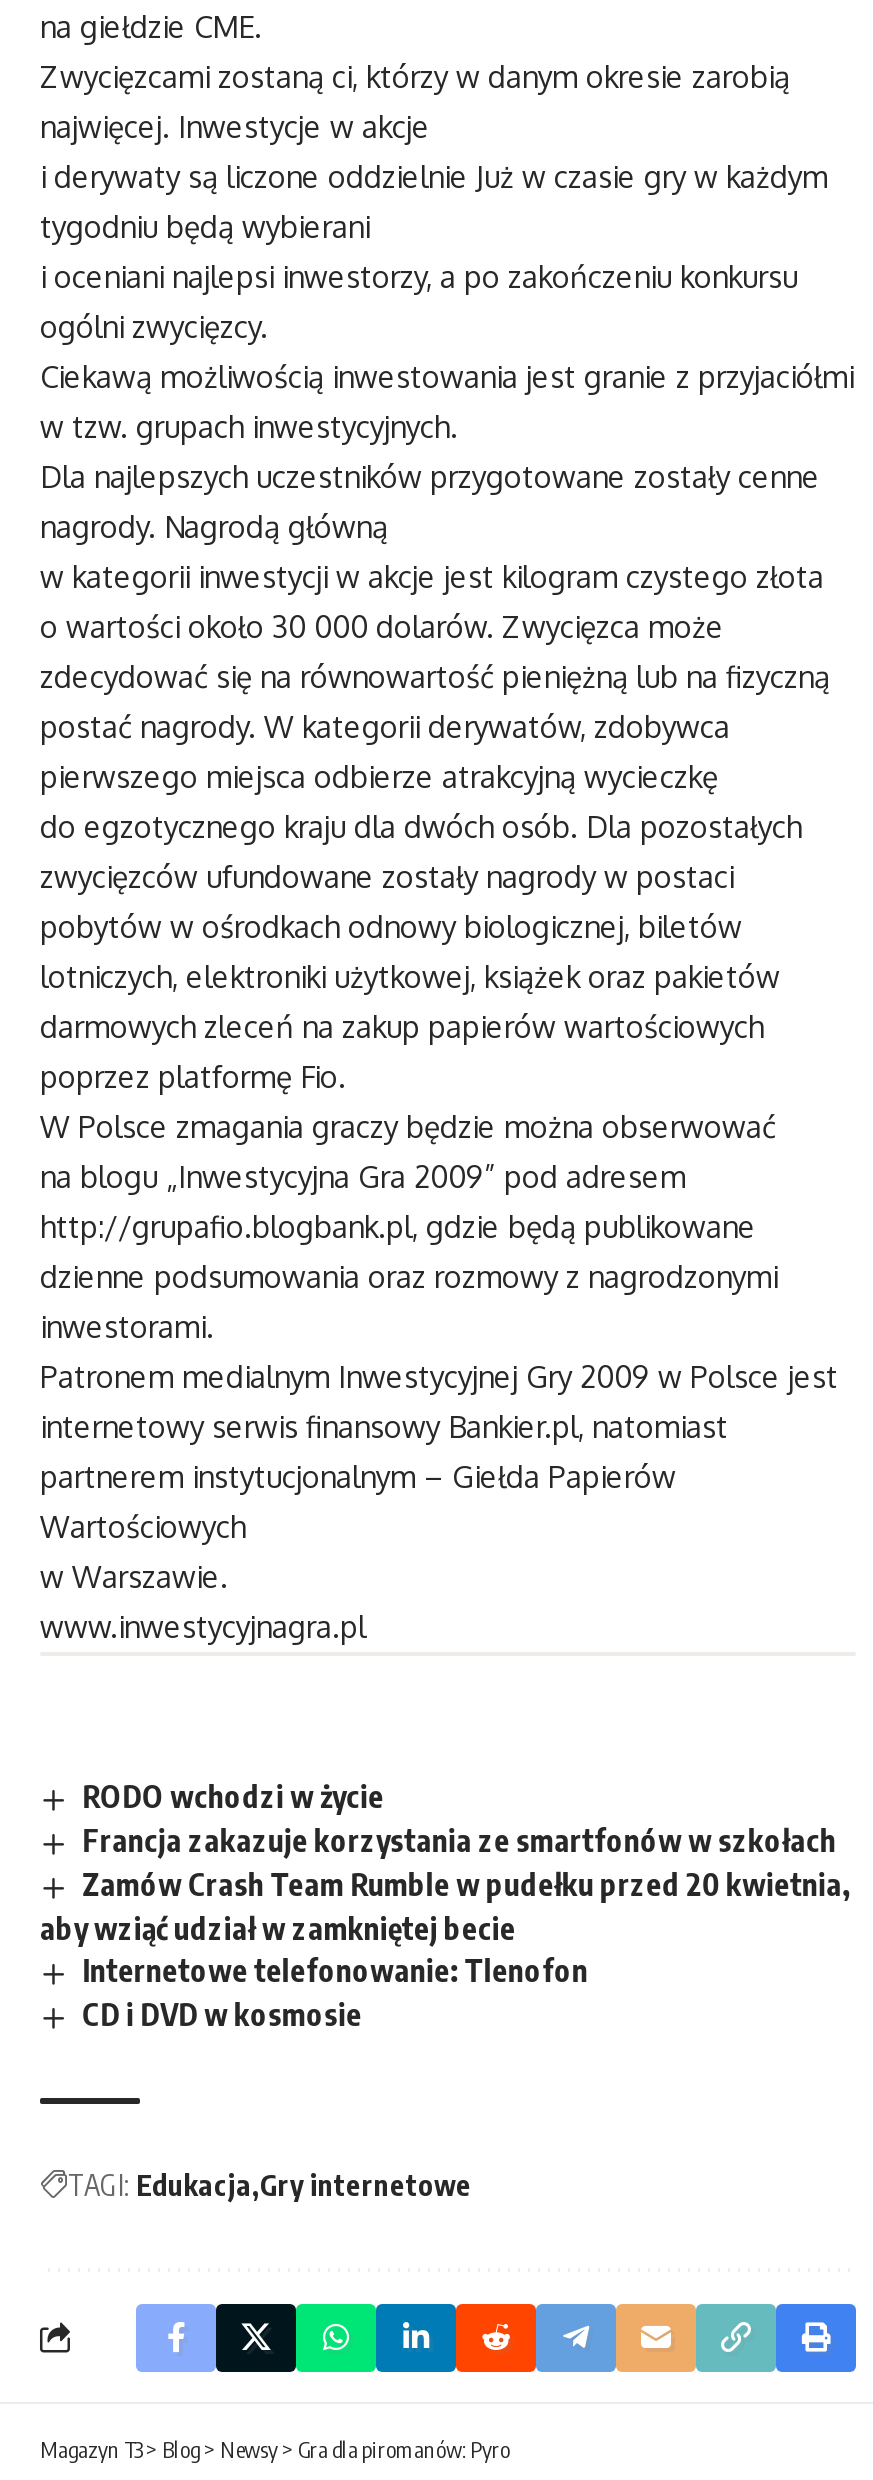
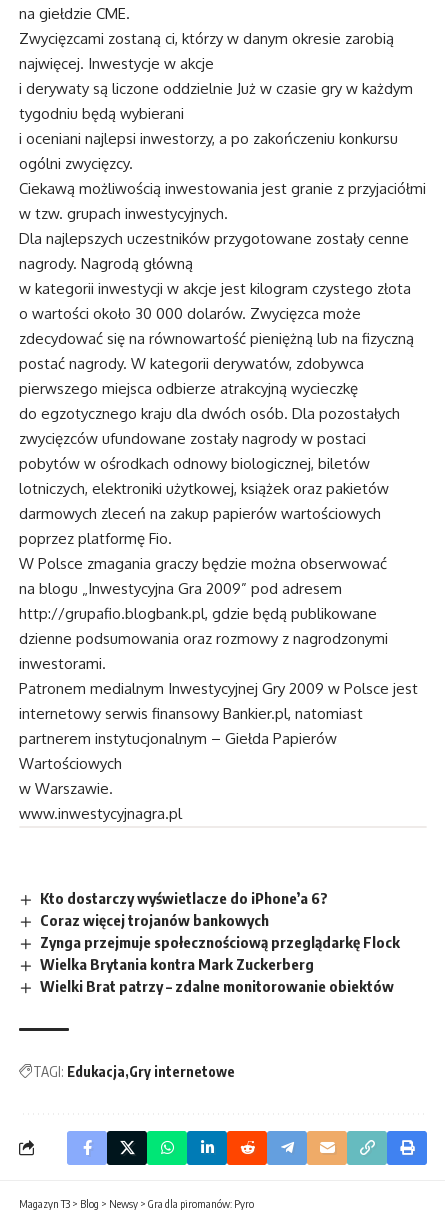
- RODO wchodzi w życie
- Francja zakazuje korzystania ze smartfonów w szkołach
- Zamów Crash Team Rumble w pudełku przed 20 kwietnia,
- aby wziąć udział w zamkniętej becie
- Internetowe telefonowanie: Tlenofon
- CD i DVD w kosmosie
+ Kto dostarczy wyświetlacze do iPhone’a 6?
+ Coraz więcej trojanów bankowych
+ Zynga przejmuje społecznościową przeglądarkę Flock
+ Wielka Brytania kontra Mark Zuckerberg
+ Wielki Brat patrzy – zdalne monitorowanie obiektów
